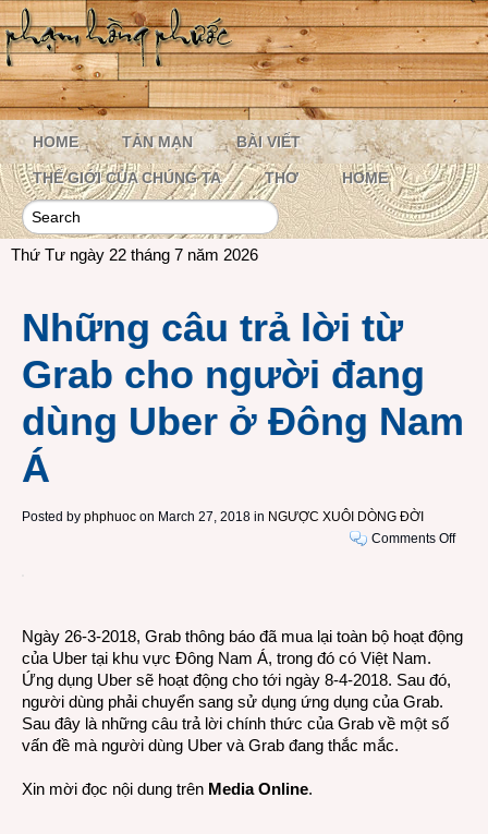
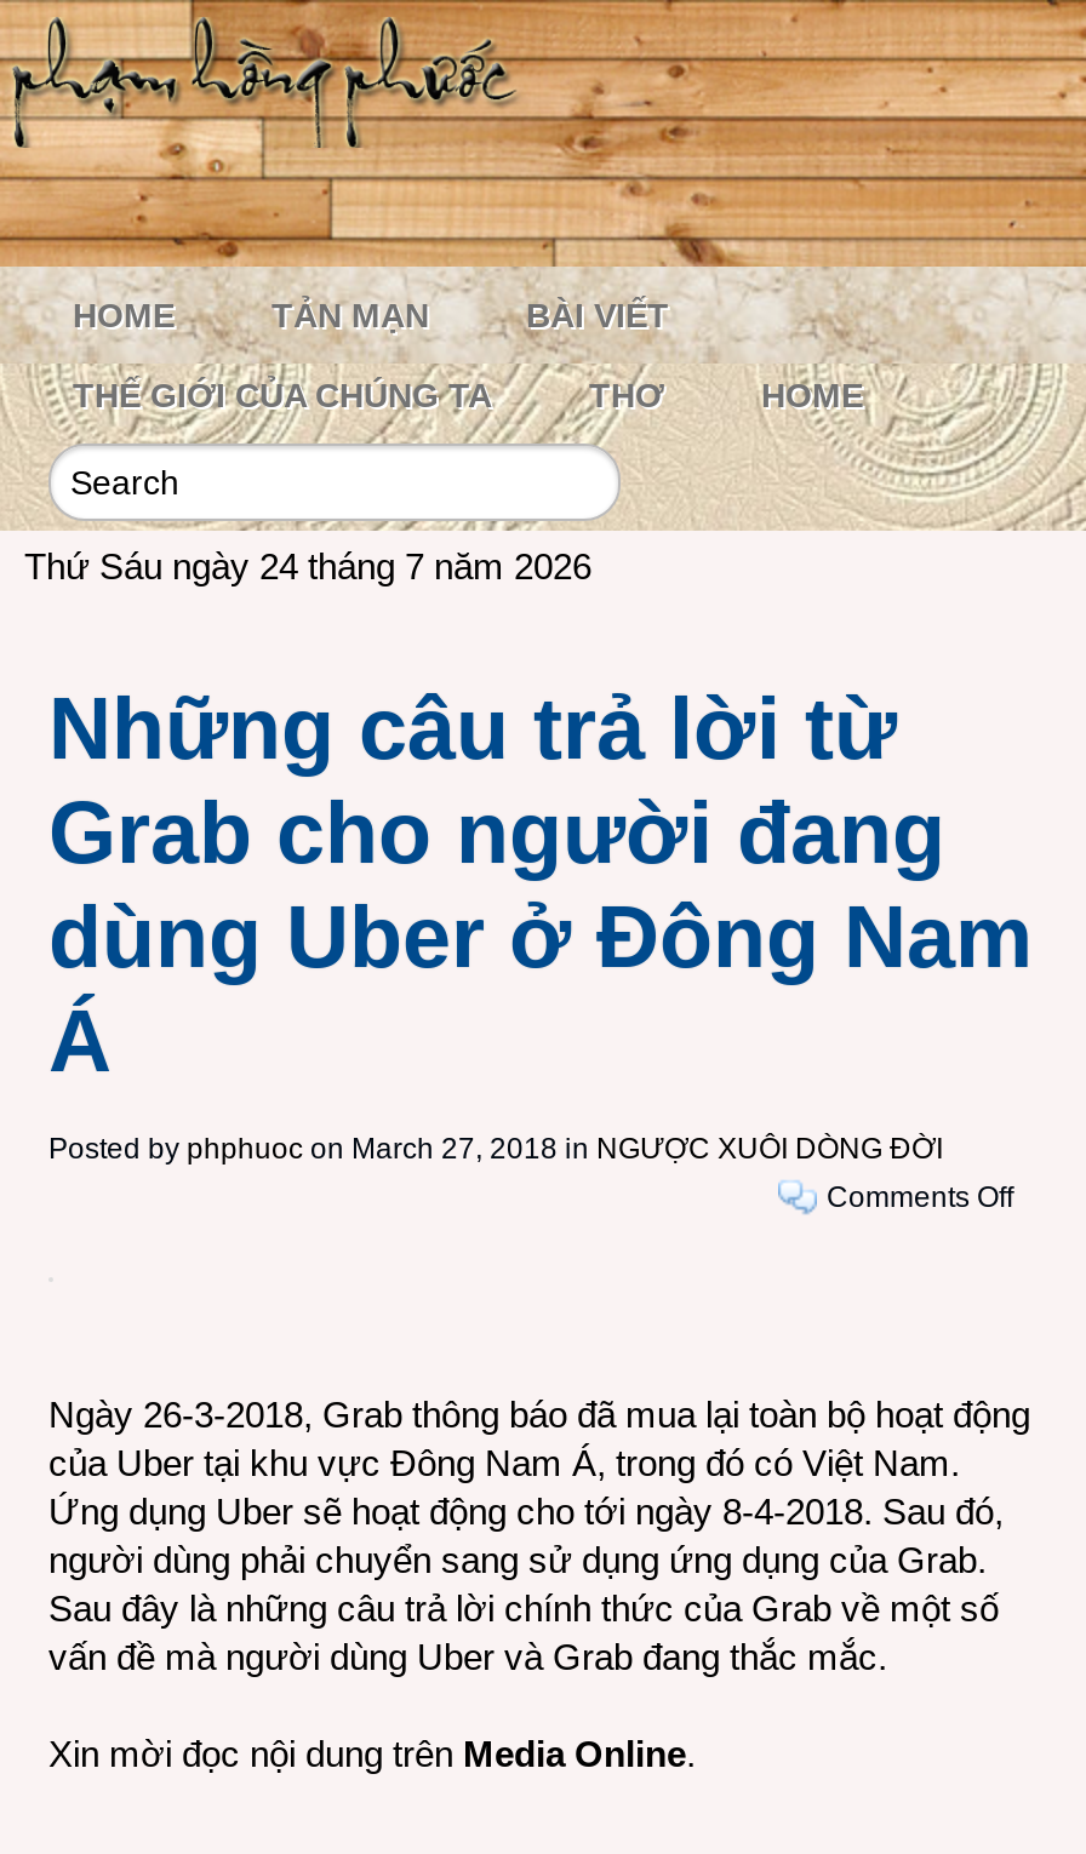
- Thứ Tư ngày 22 tháng 7 năm 2026
+ Thứ Sáu ngày 24 tháng 7 năm 2026
